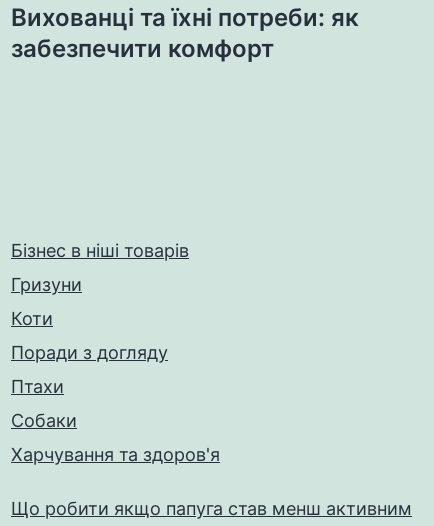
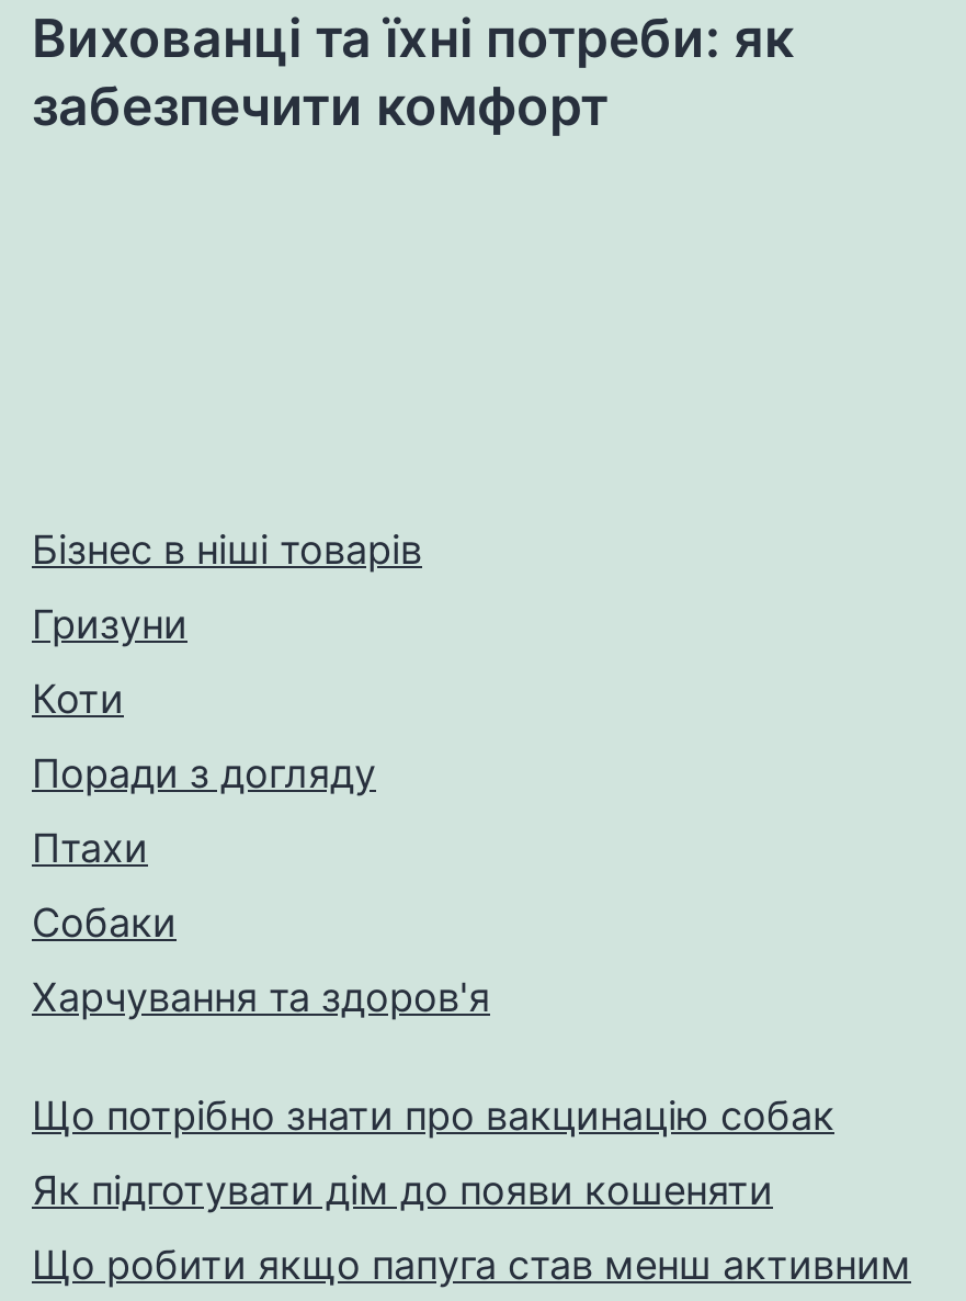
+ Що потрібно знати про вакцинацію собак
+ Як підготувати дім до появи кошеняти
